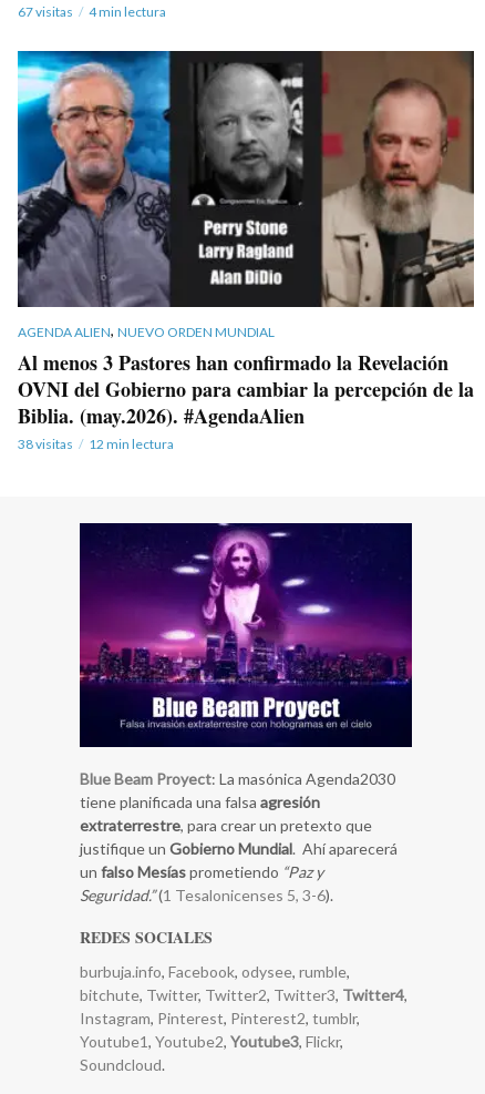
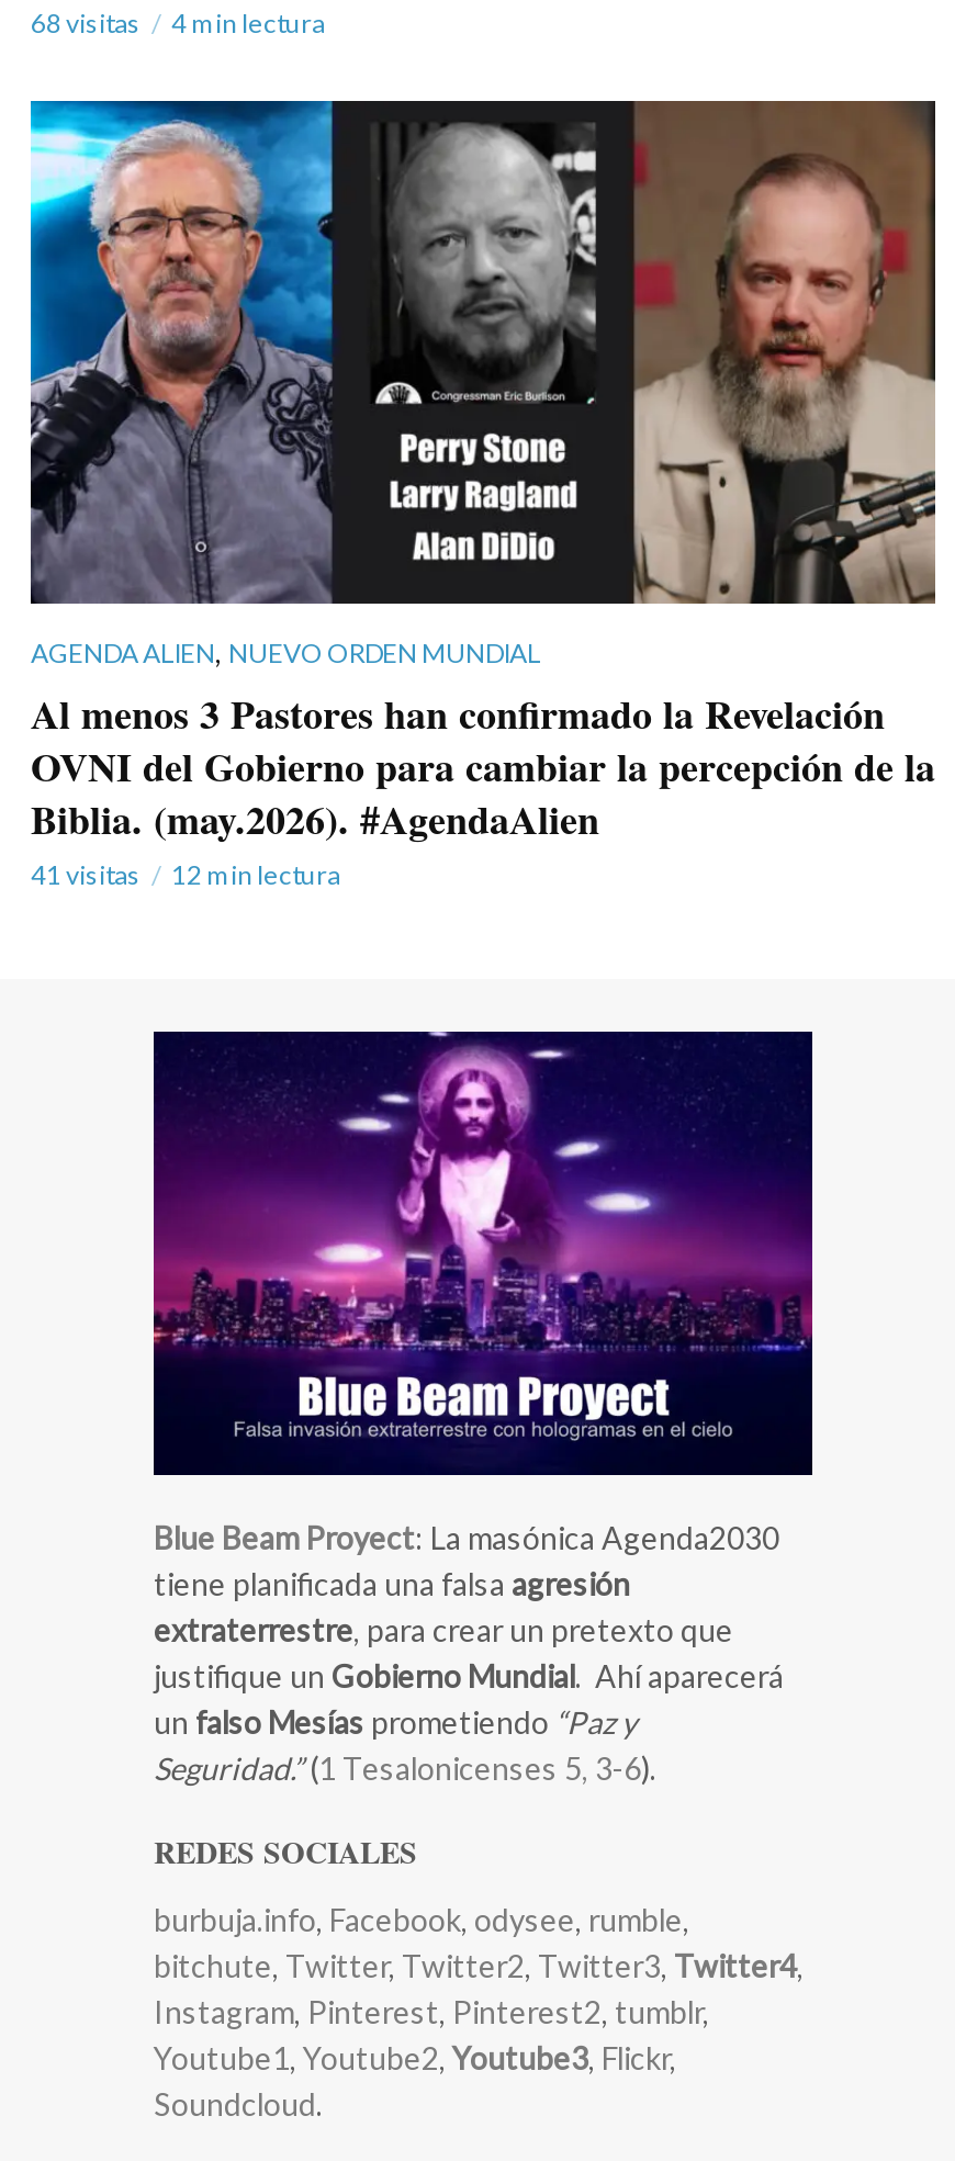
- 67 visitas 4 min lectura
+ 68 visitas 4 min lectura

- 38 visitas 12 min lectura
+ 41 visitas 12 min lectura
